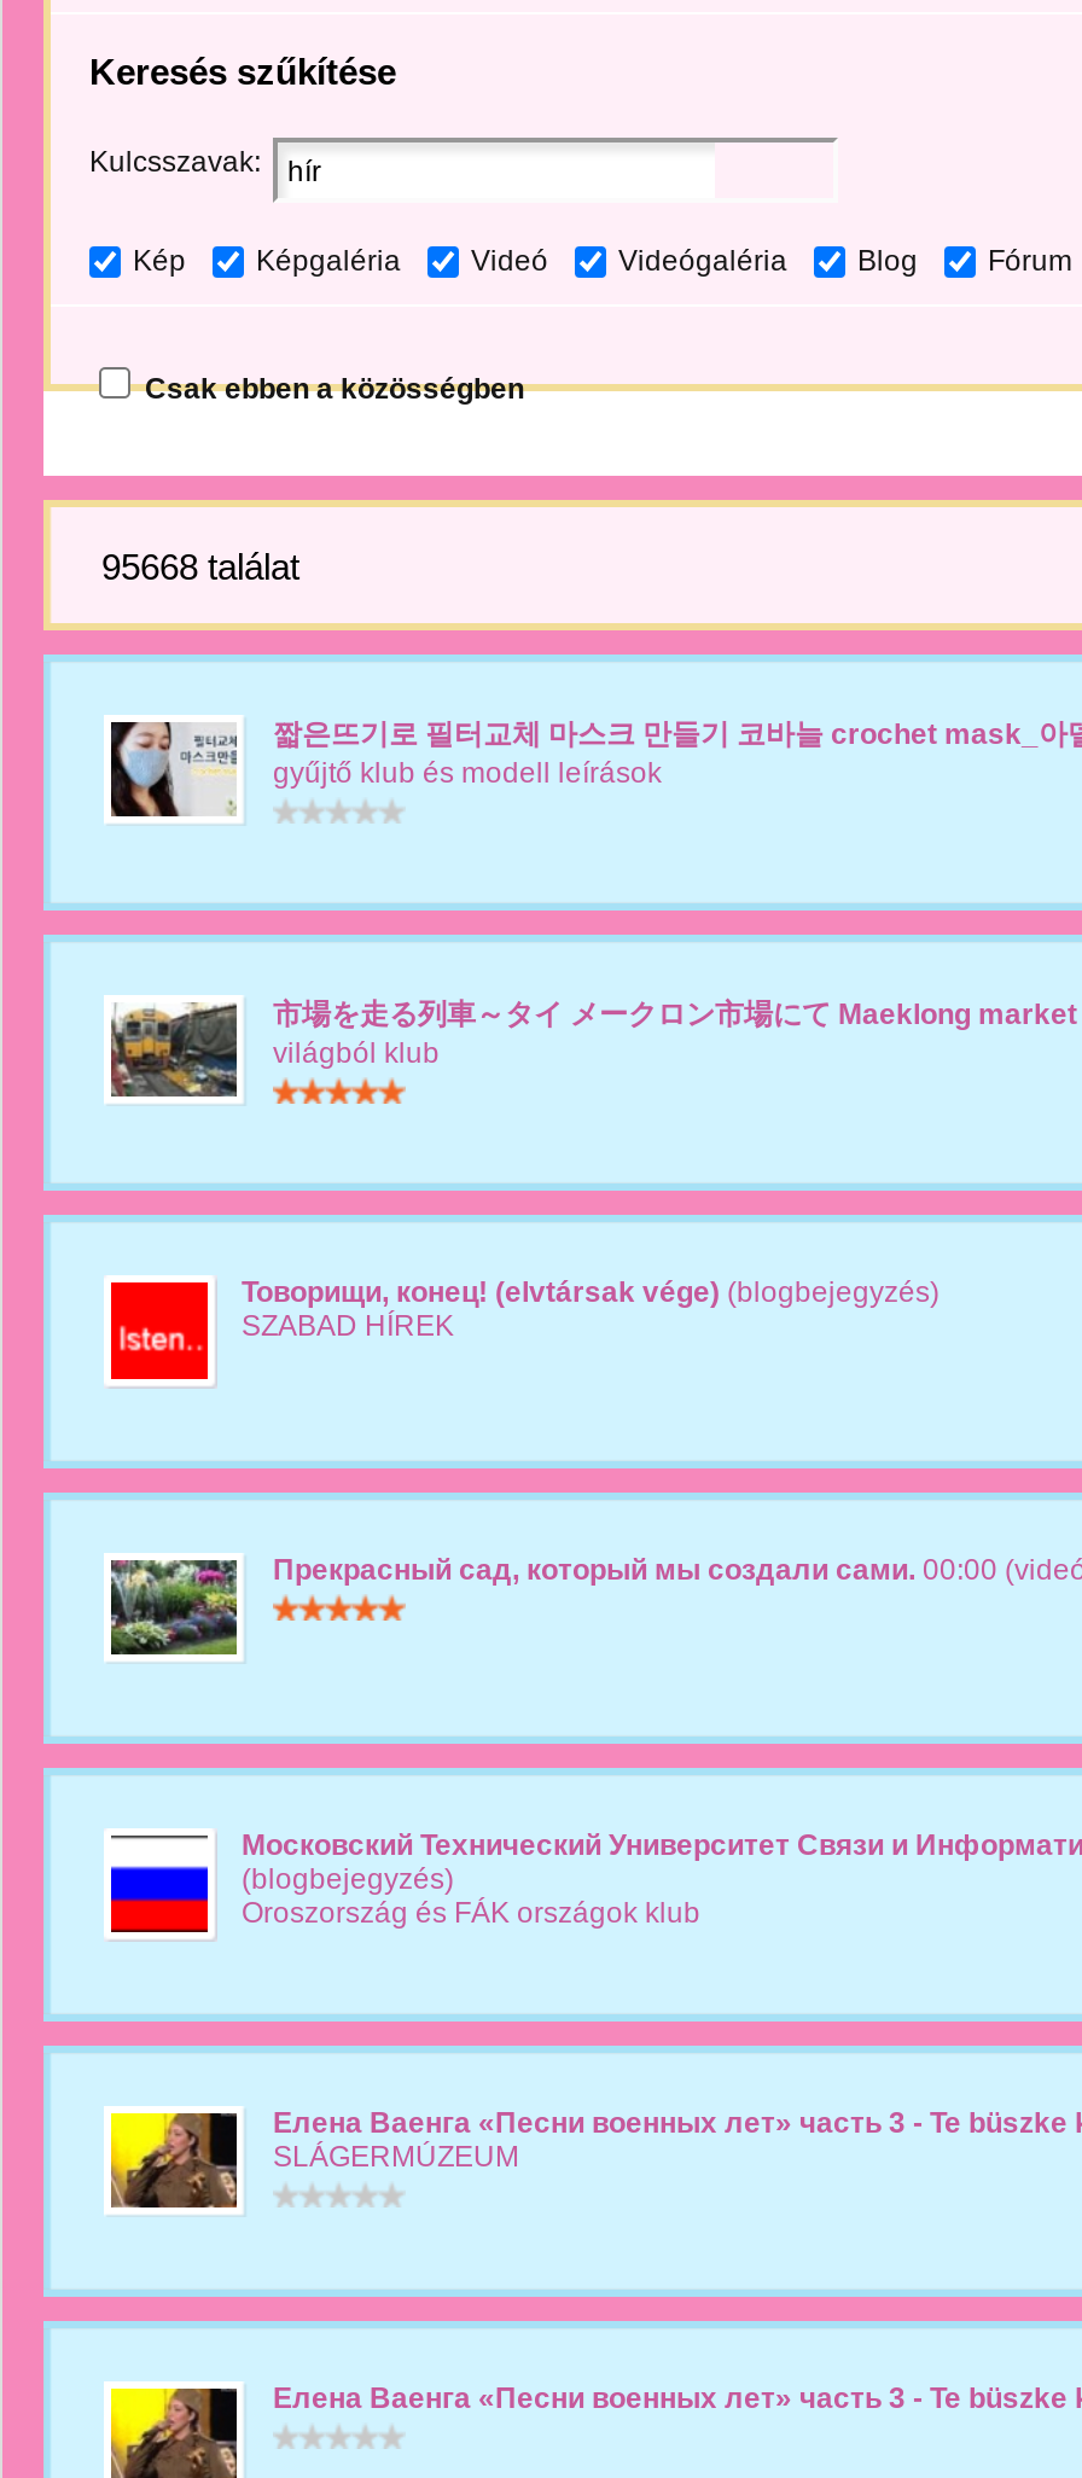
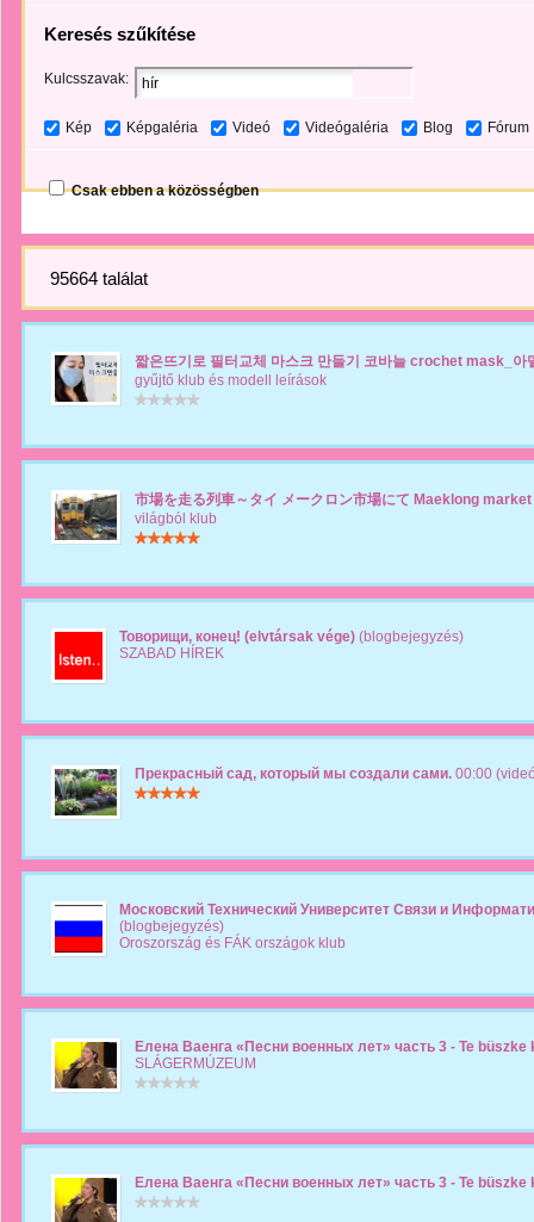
- 95668 találat
+ 95664 találat
